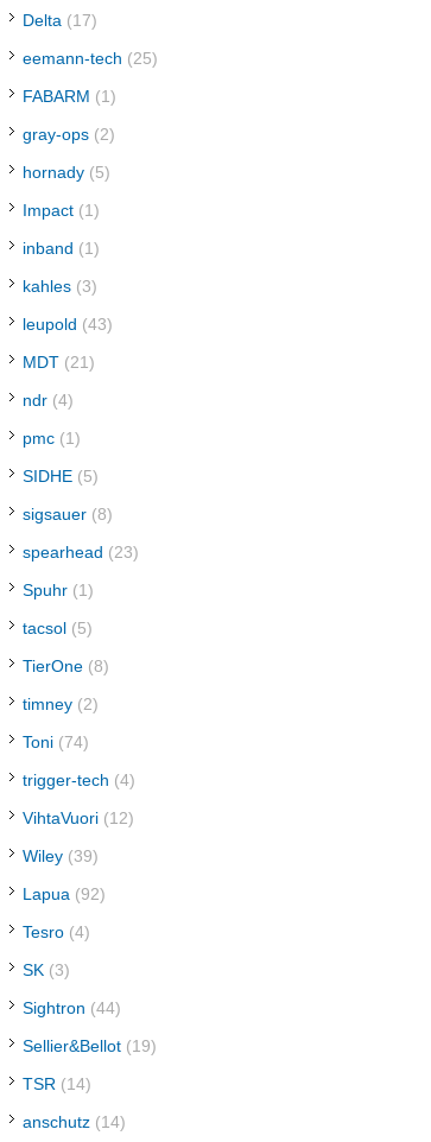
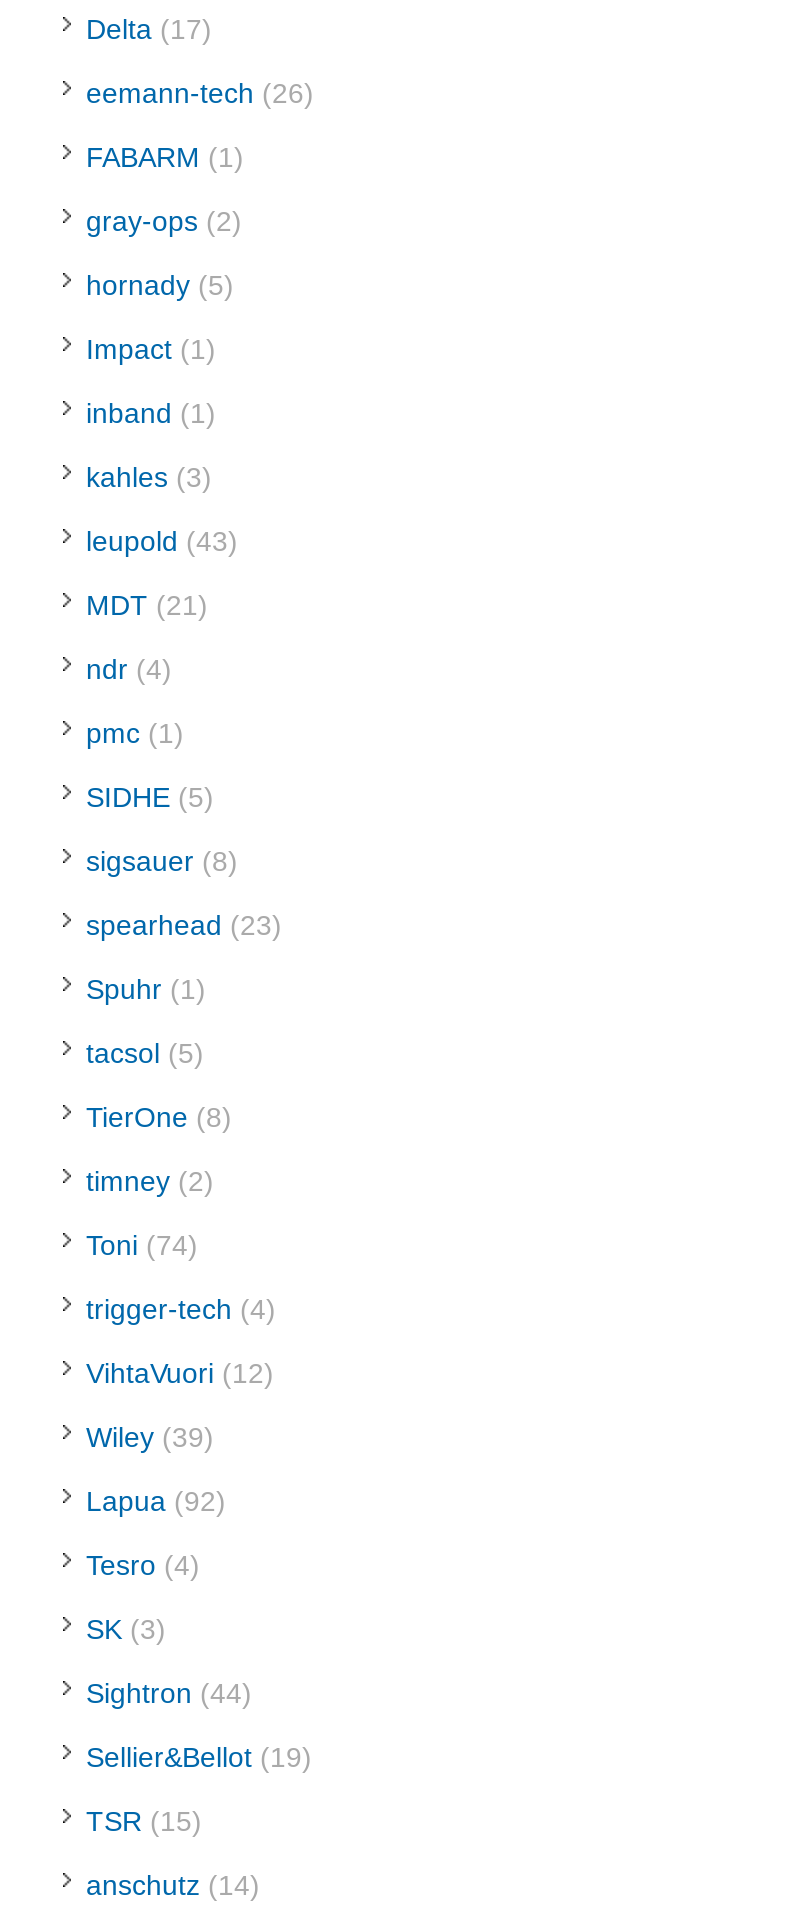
- eemann-tech (25)
+ eemann-tech (26)

- TSR (14)
+ TSR (15)
